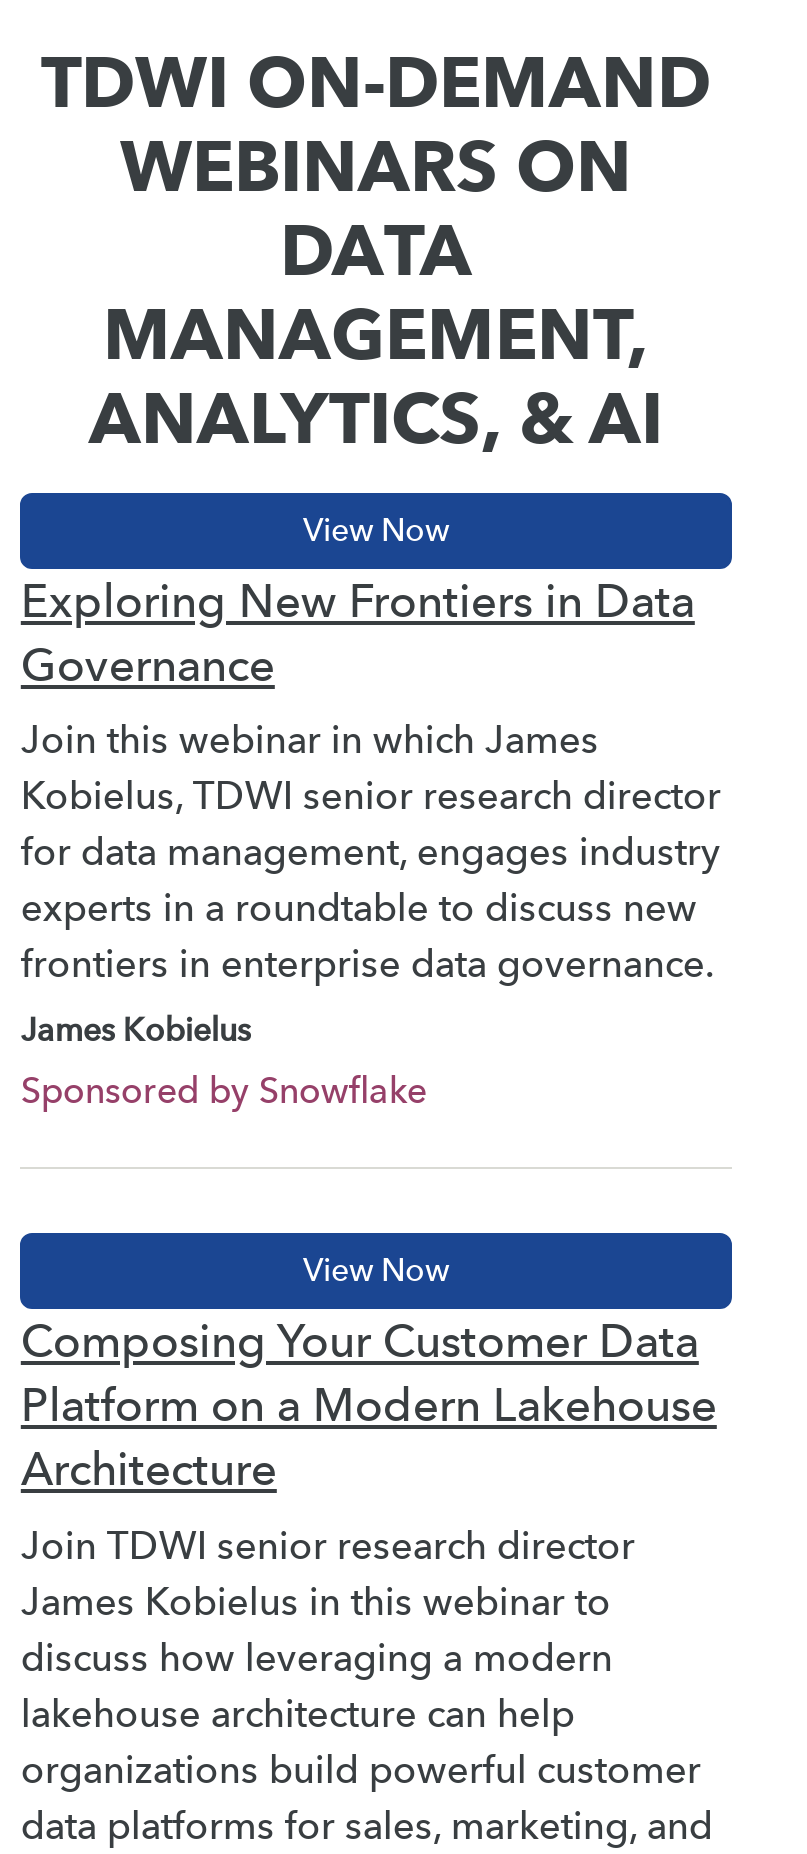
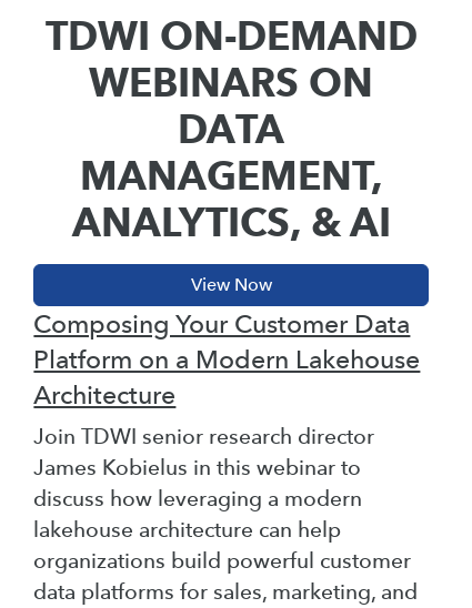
- Exploring New Frontiers in Data
- Governance
- Join this webinar in which James
- Kobielus, TDWI senior research director
- for data management, engages industry
- experts in a roundtable to discuss new
- frontiers in enterprise data governance.
- James Kobielus
- Sponsored by Snowflake
